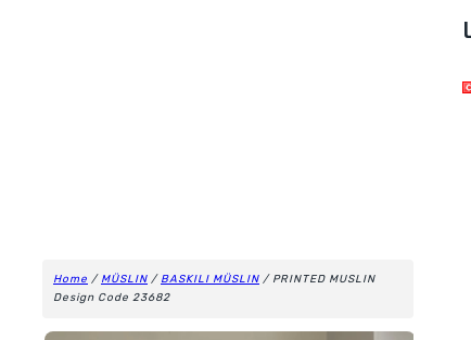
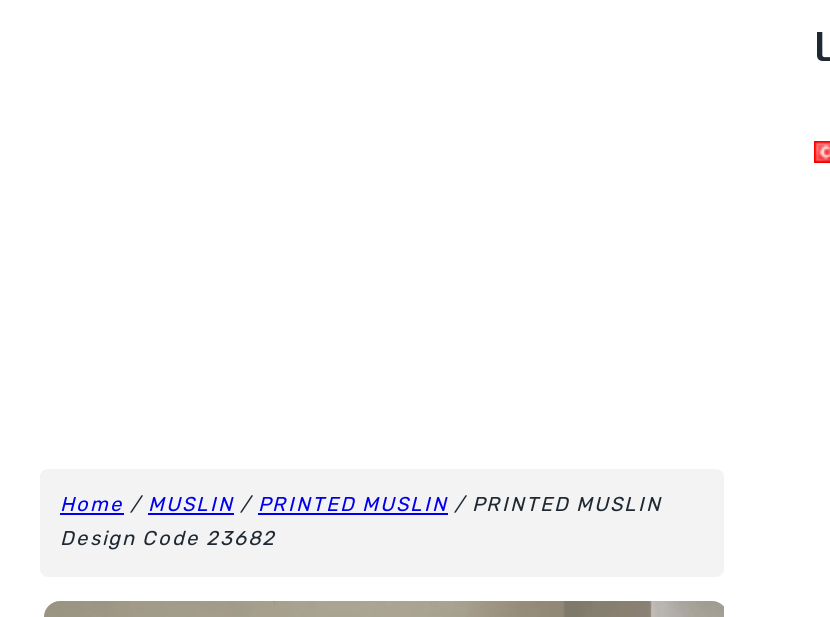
- Home / MÜSLIN / BASKILI MÜSLIN / PRINTED MUSLIN
+ Home / MUSLIN / PRINTED MUSLIN / PRINTED MUSLIN
